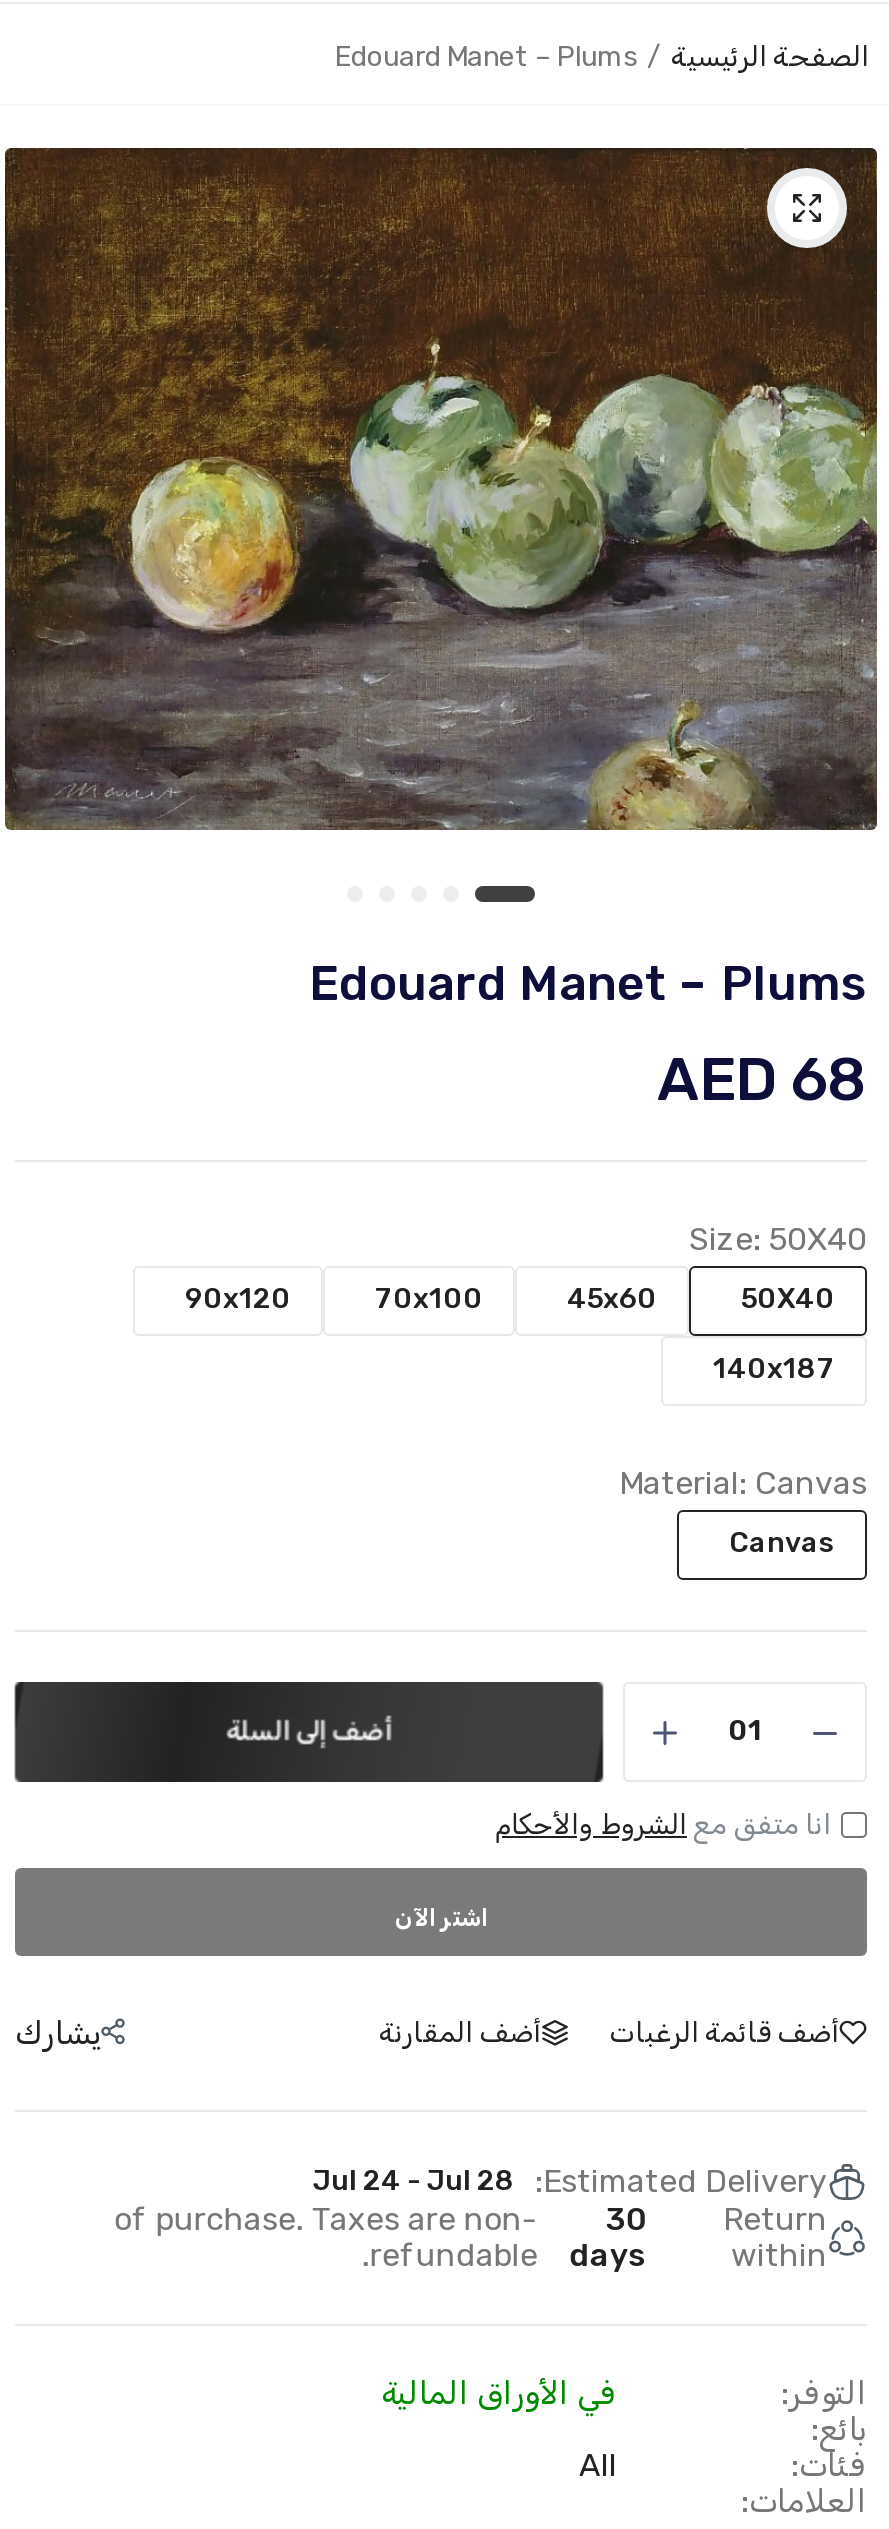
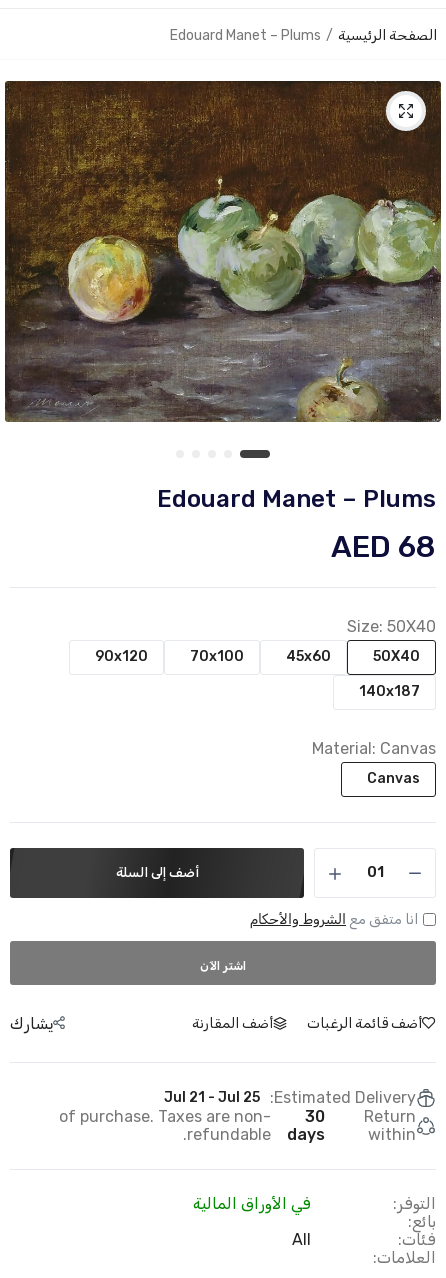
- Jul 24 - Jul 28 Estimated Delivery:
+ Jul 21 - Jul 25 Estimated Delivery:
